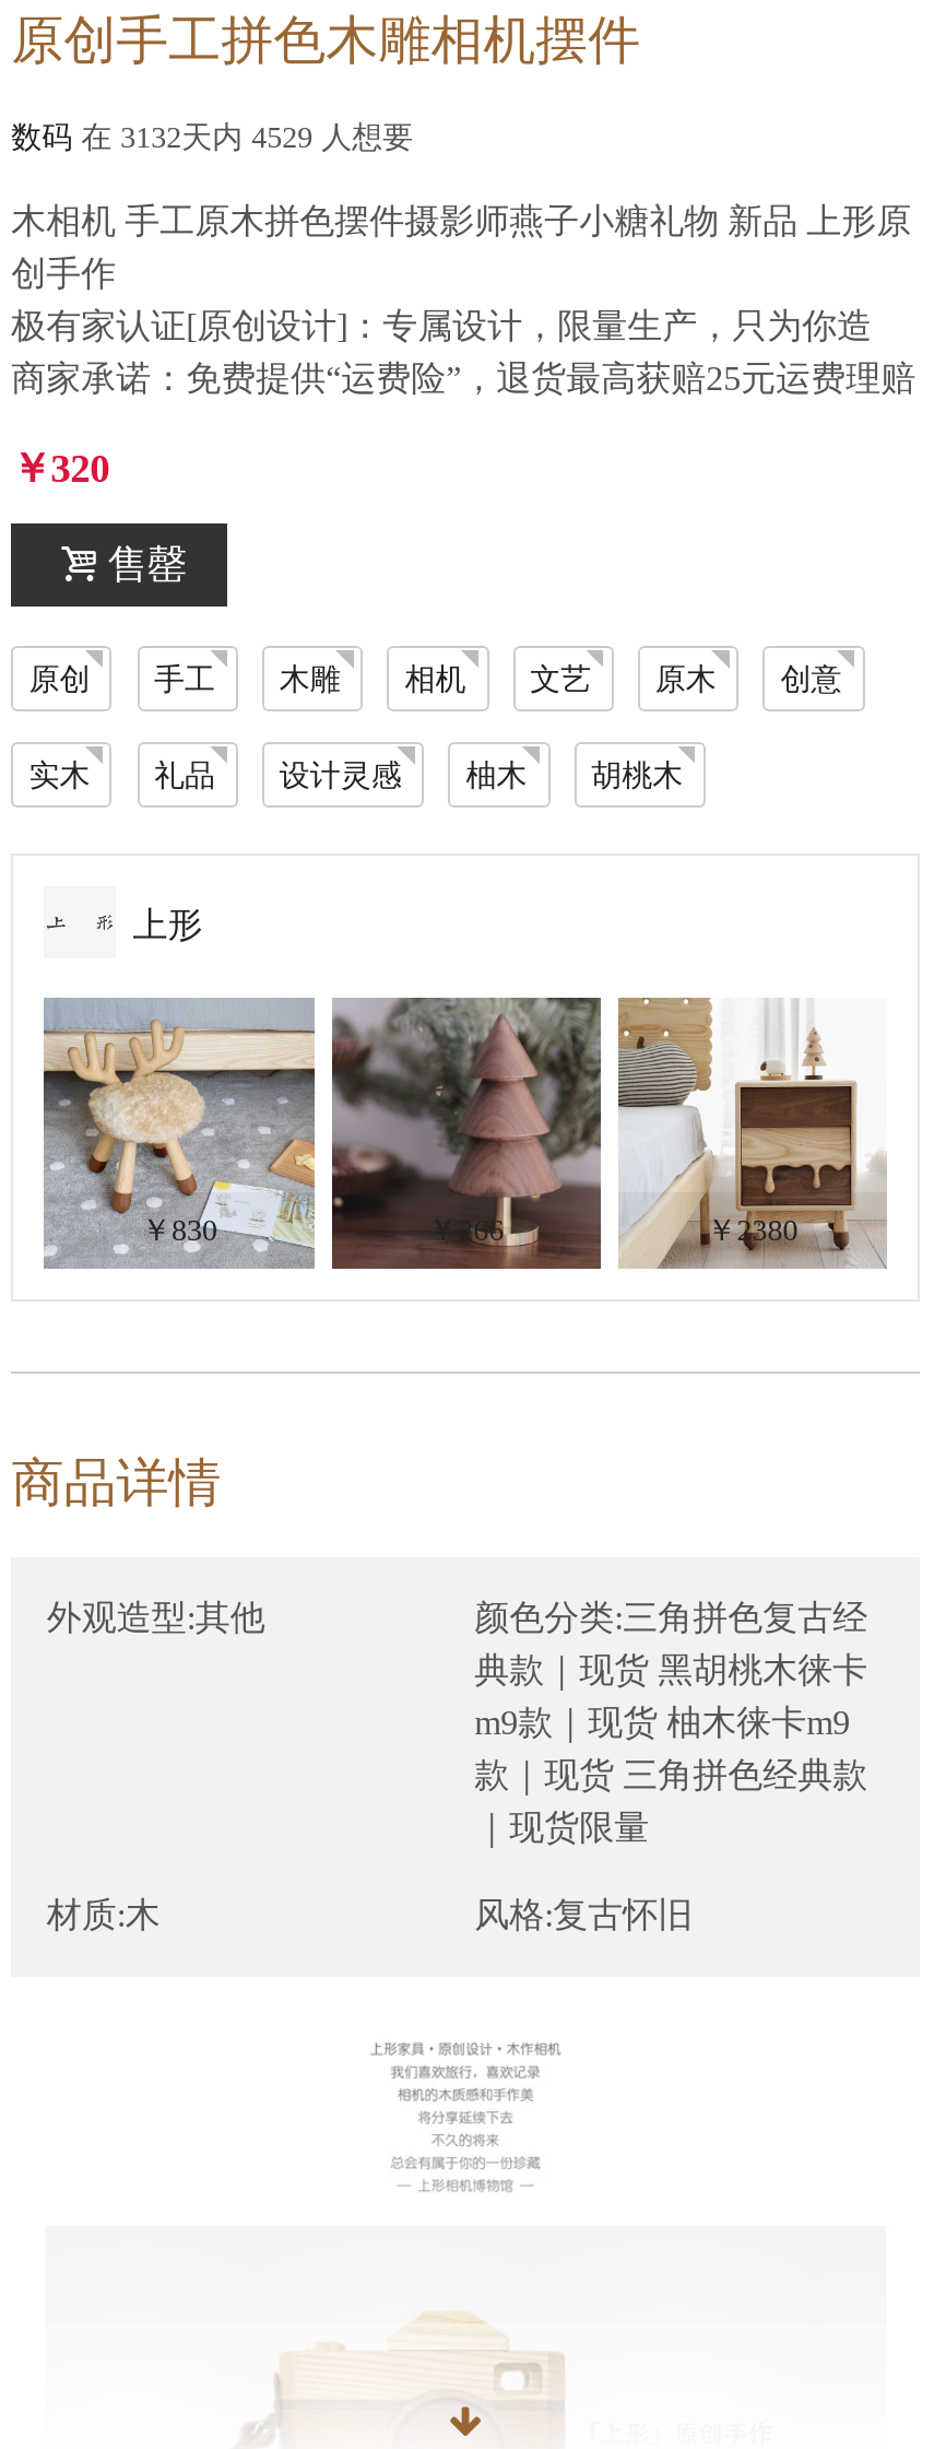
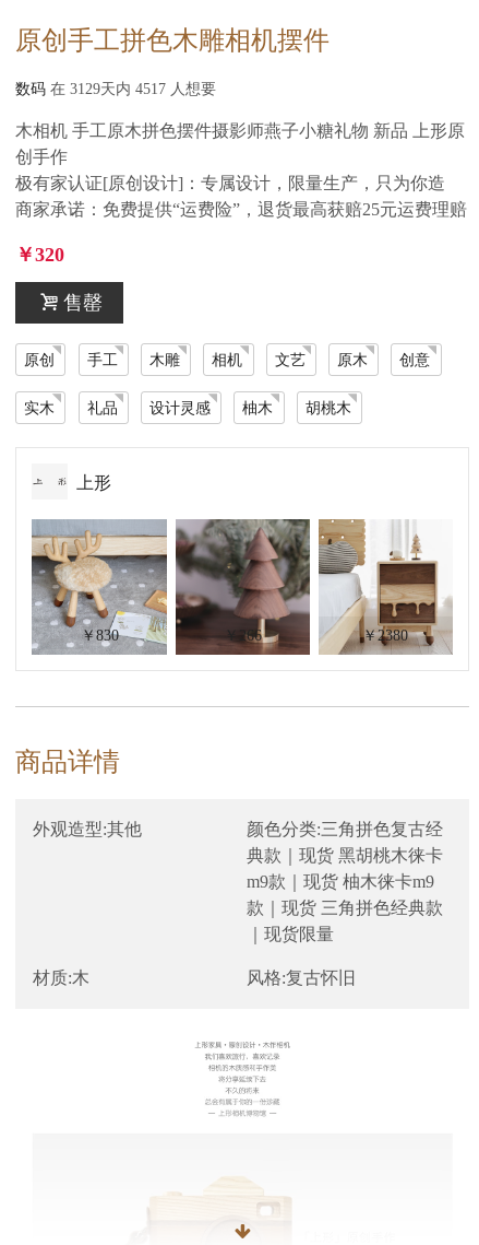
- 数码在 3132天内 4529 人想要
+ 数码在 3129天内 4517 人想要
